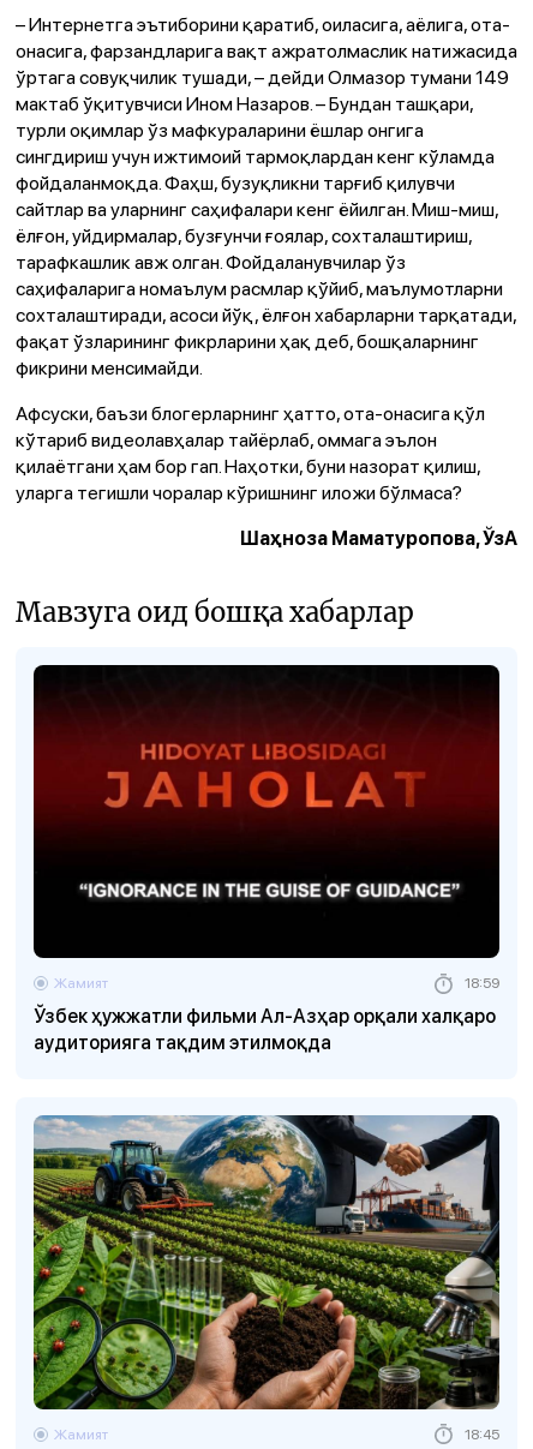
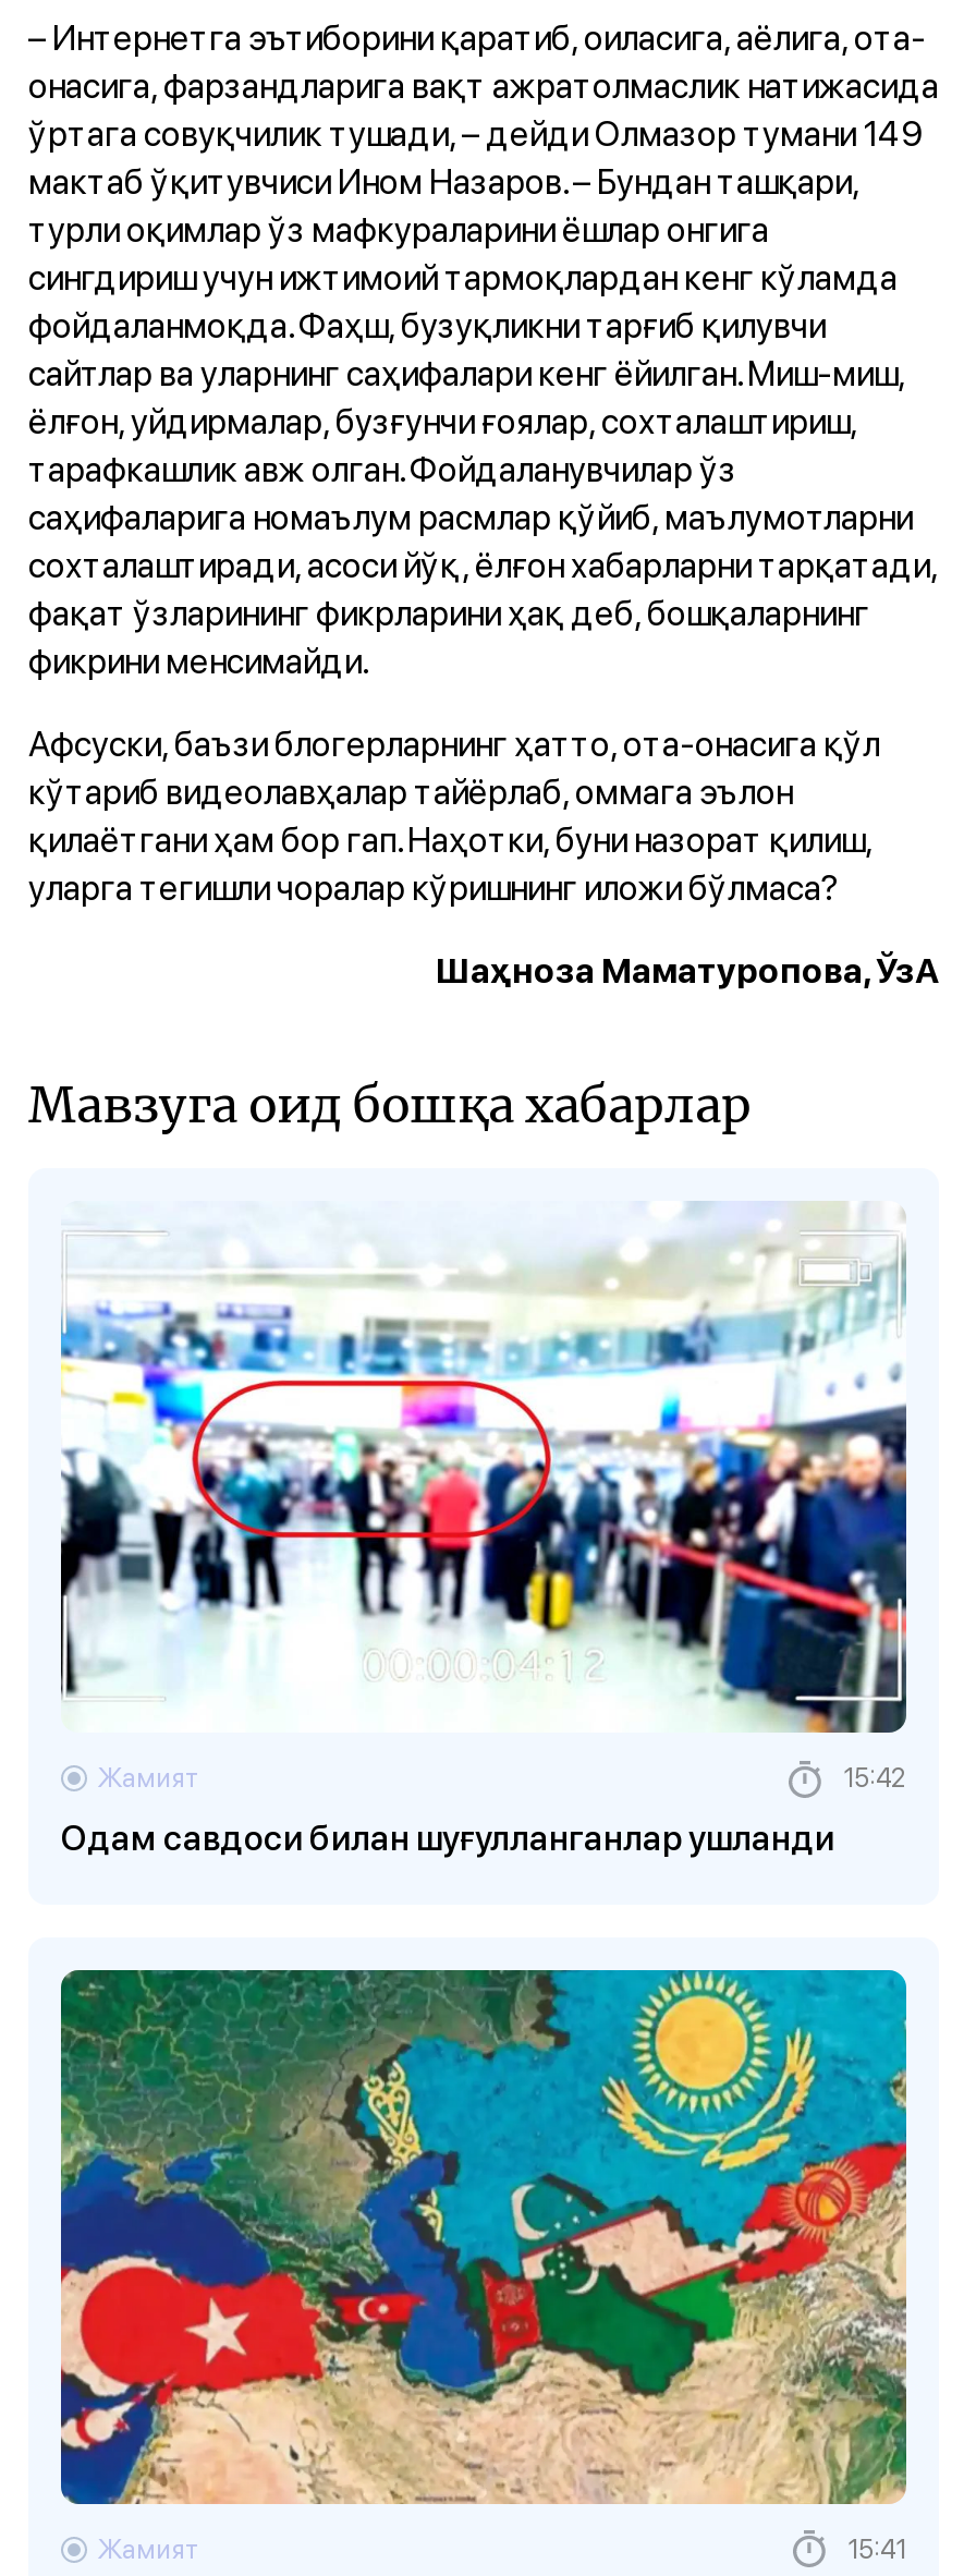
- [image]
- 18:59
+ [image]
+ 15:42

- Ўзбек ҳужжатли фильми Ал-Азҳар орқали халқаро
- аудиторияга тақдим этилмоқда
+ Одам савдоси билан шуғулланганлар ушланди

- [image]
- 18:45
+ [image]
+ 15:41
